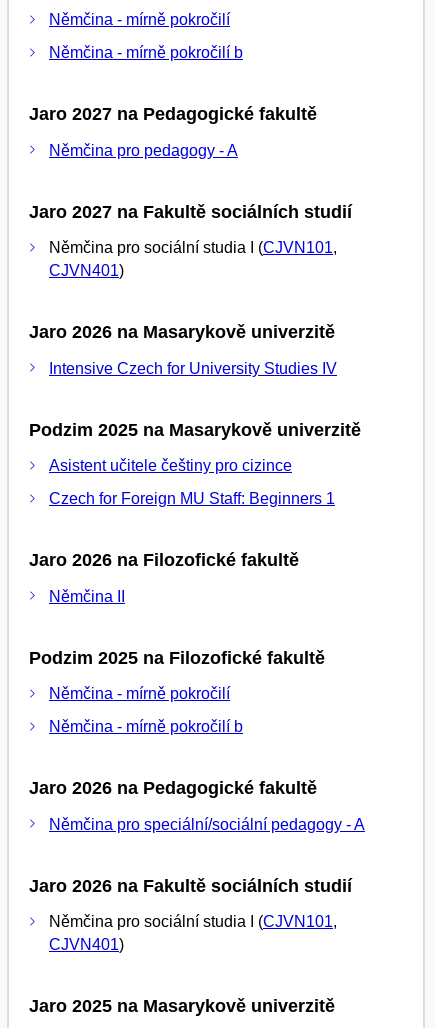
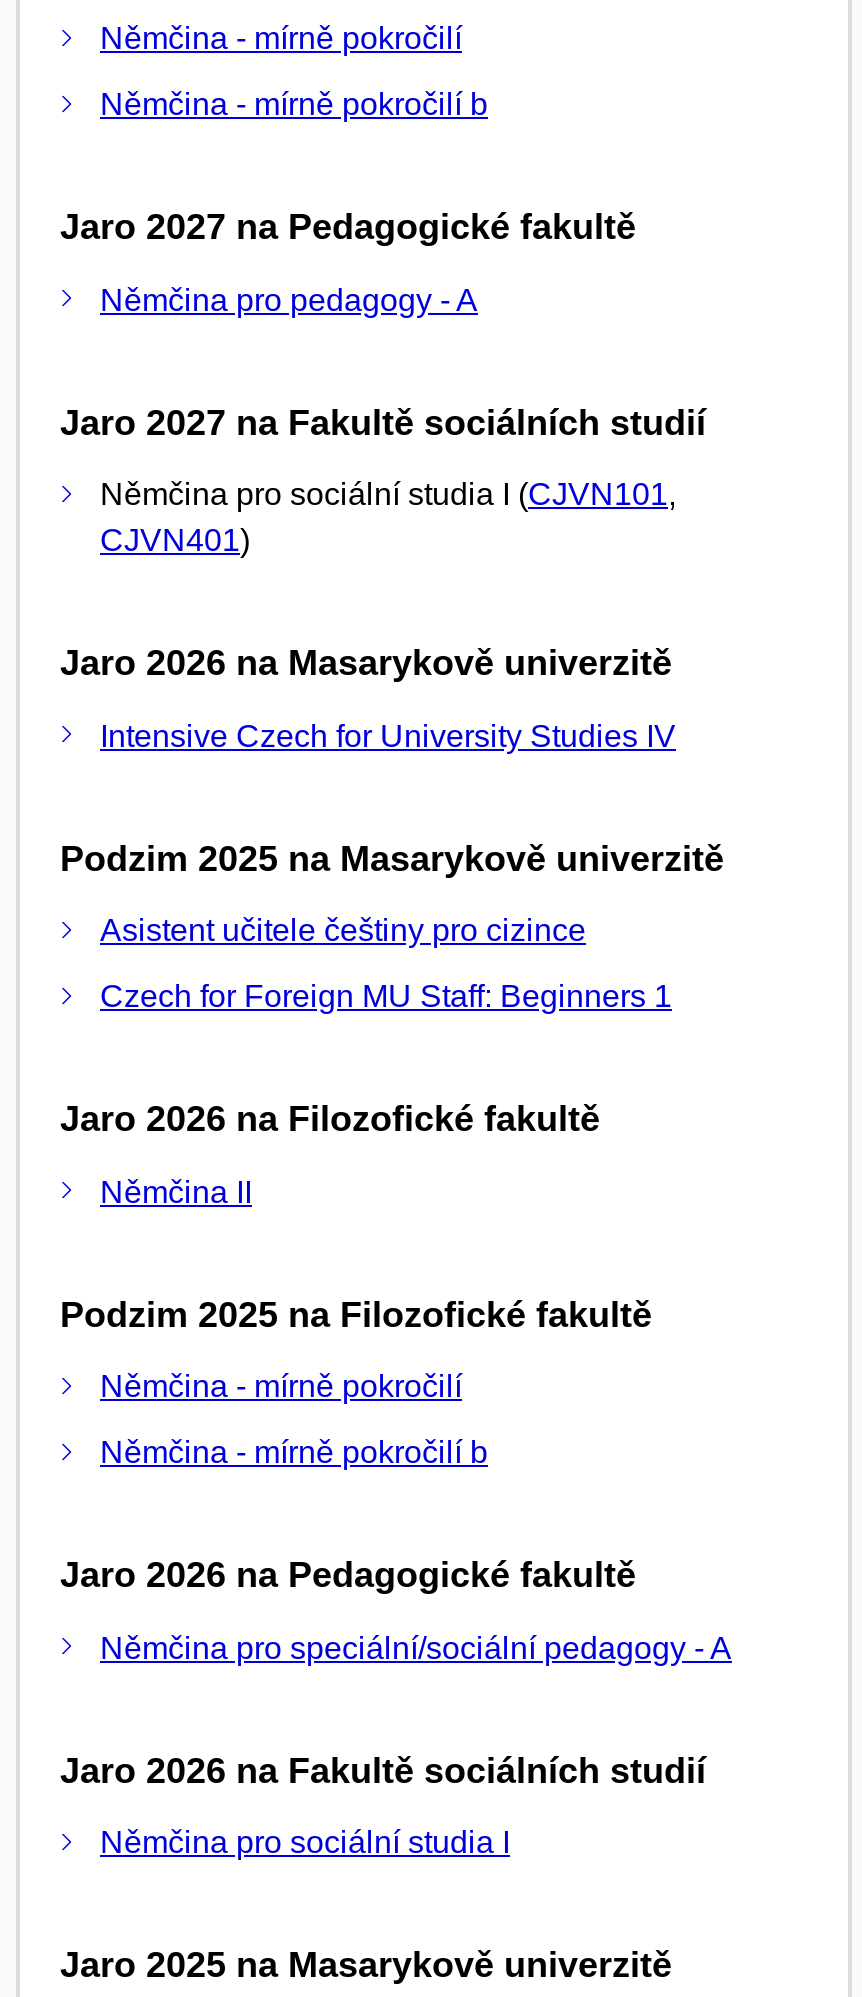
- Němčina pro sociální studia I (CJVN101,
- CJVN401)
+ Němčina pro sociální studia I
